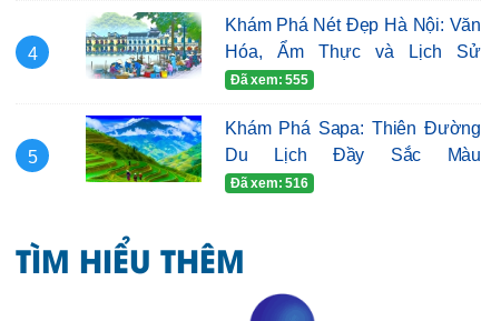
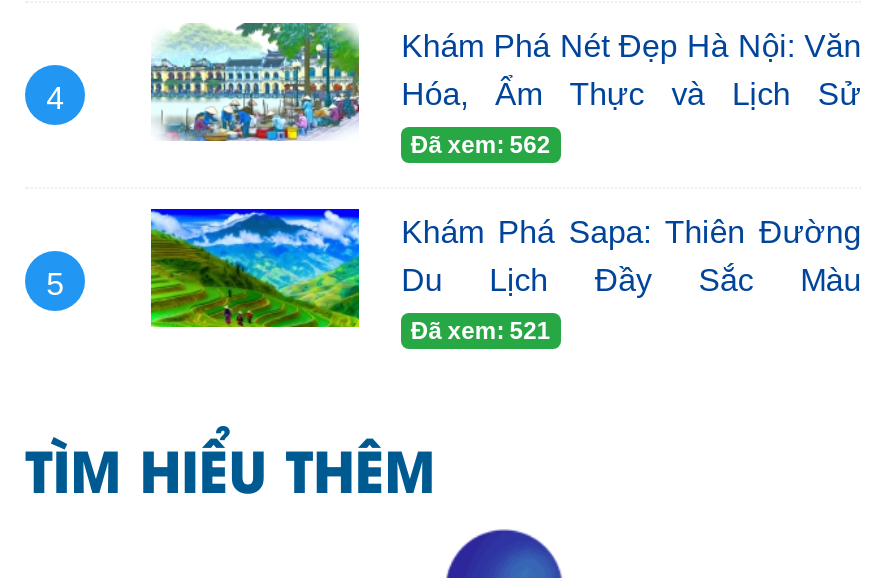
- Đã xem: 555
+ Đã xem: 562

- Đã xem: 516
+ Đã xem: 521
